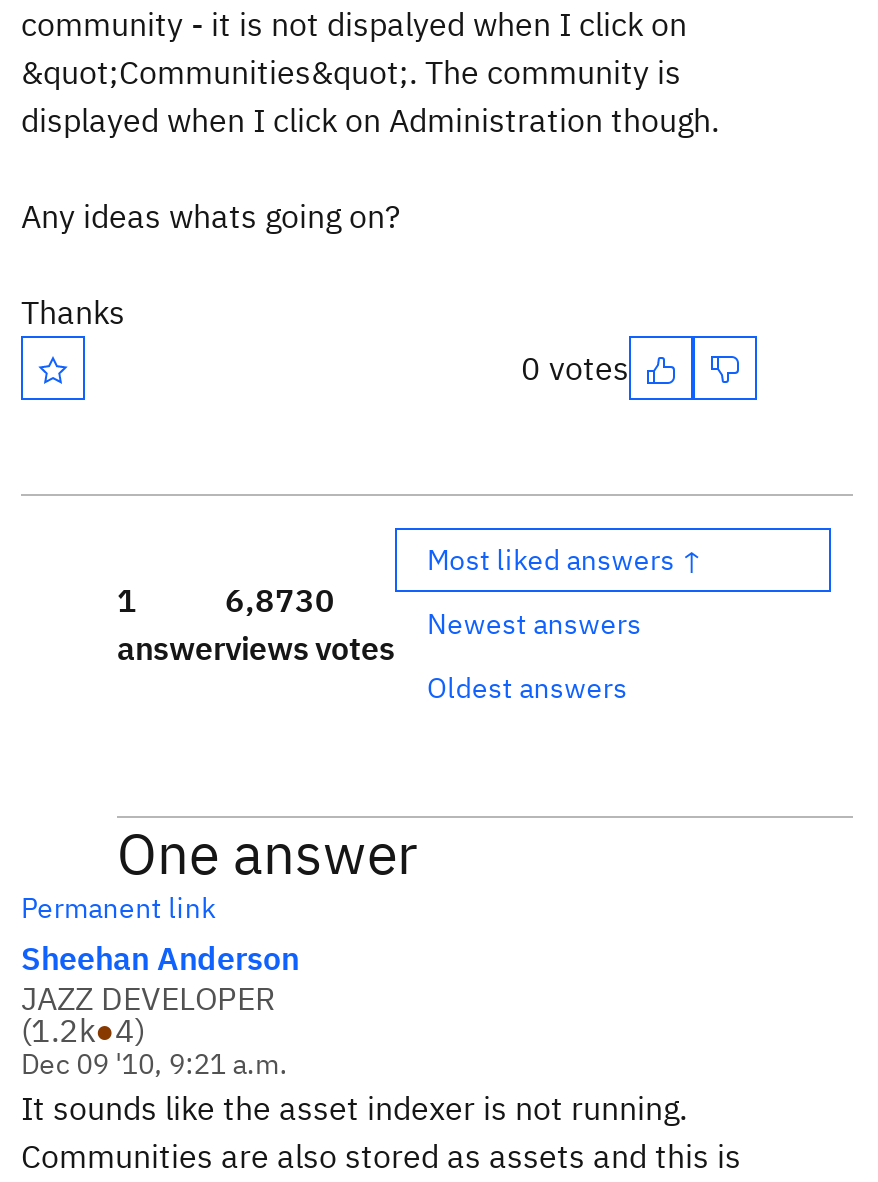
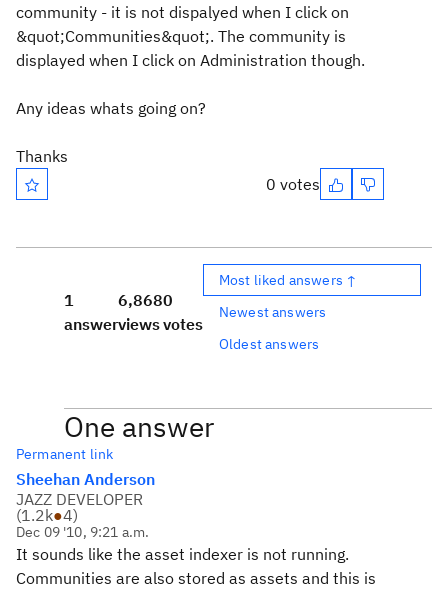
- 6,873 0
+ 6,868 0
